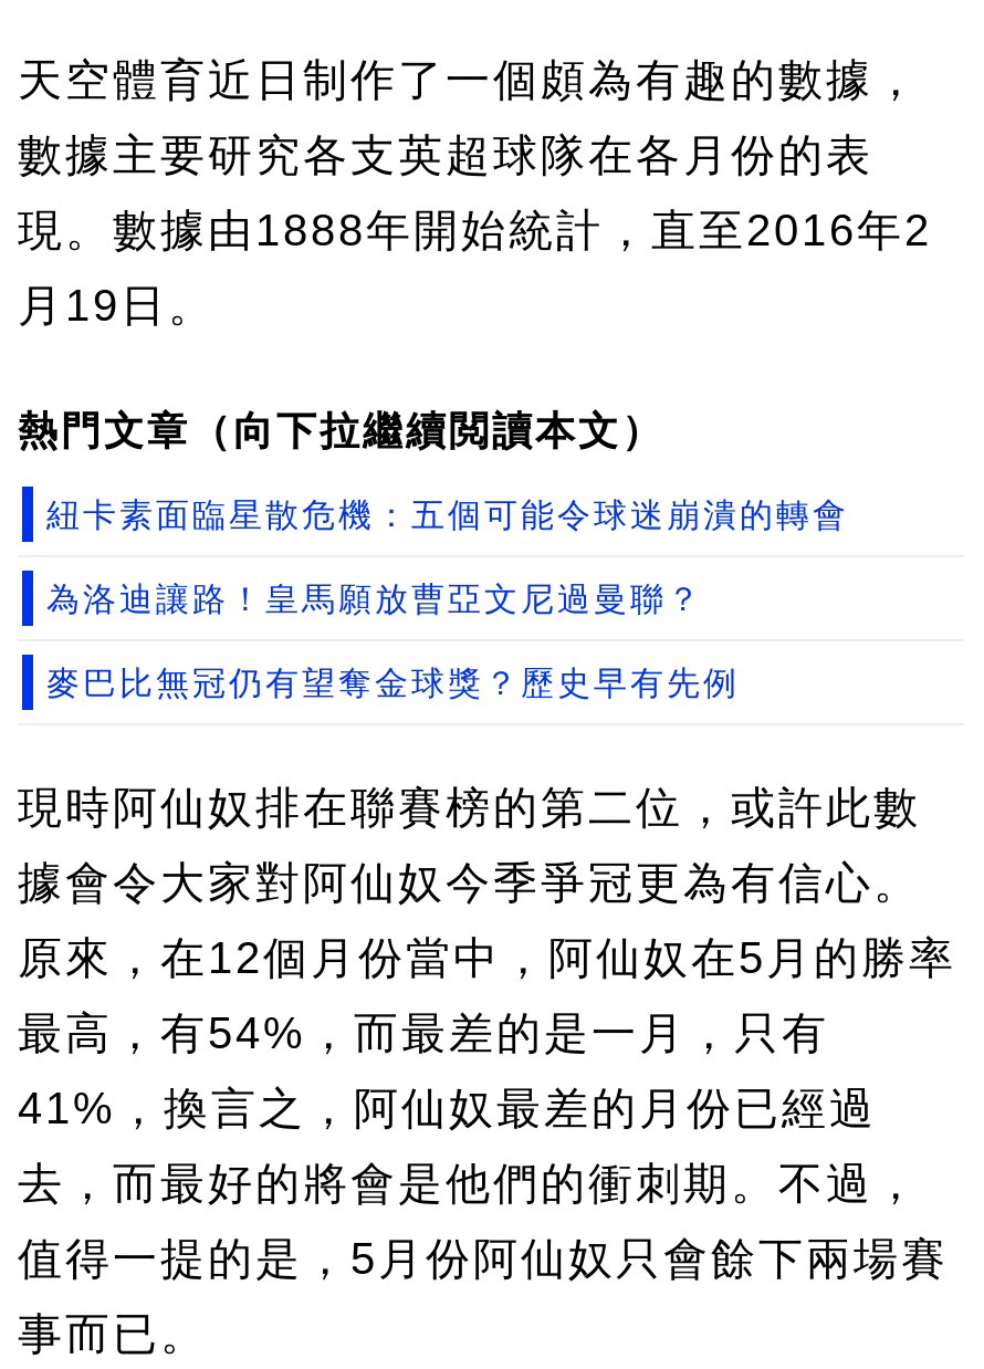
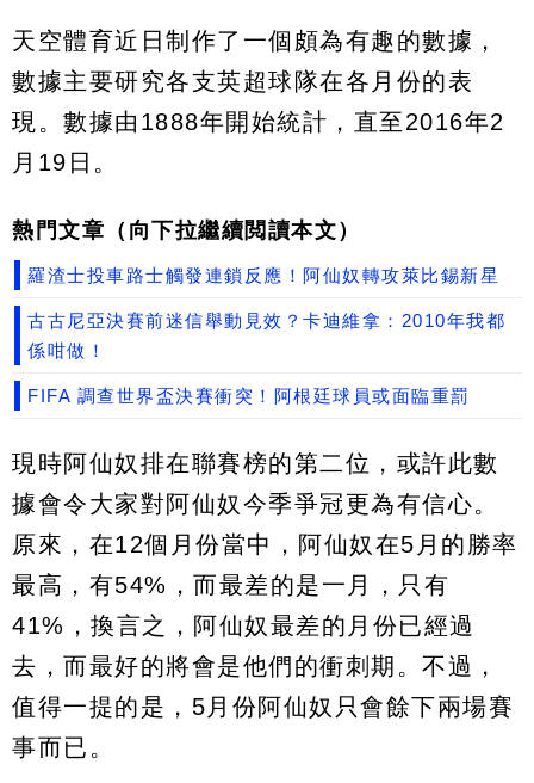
- 紐卡素面臨星散危機：五個可能令球迷崩潰的轉會
- 為洛迪讓路！皇馬願放曹亞文尼過曼聯？
- 麥巴比無冠仍有望奪金球獎？歷史早有先例
+ 羅渣士投車路士觸發連鎖反應！阿仙奴轉攻萊比錫新星
+ 古古尼亞決賽前迷信舉動見效？卡迪維拿：2010年我都
+ 係咁做！
+ FIFA 調查世界盃決賽衝突！阿根廷球員或面臨重罰
